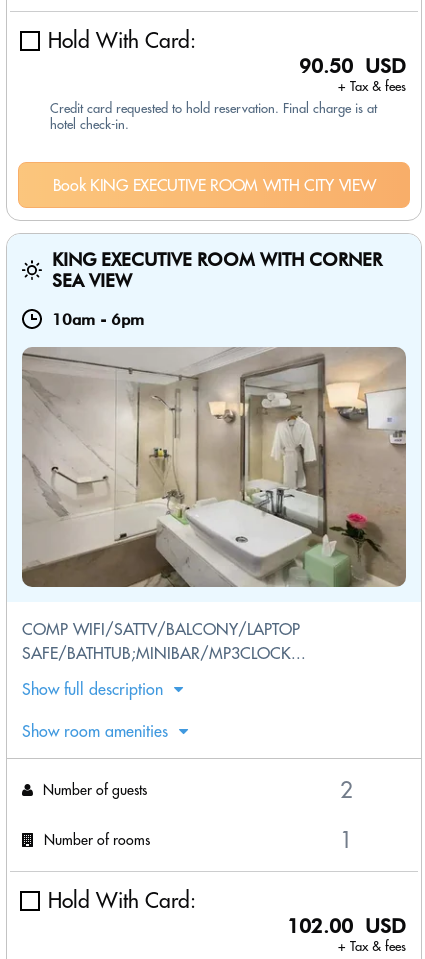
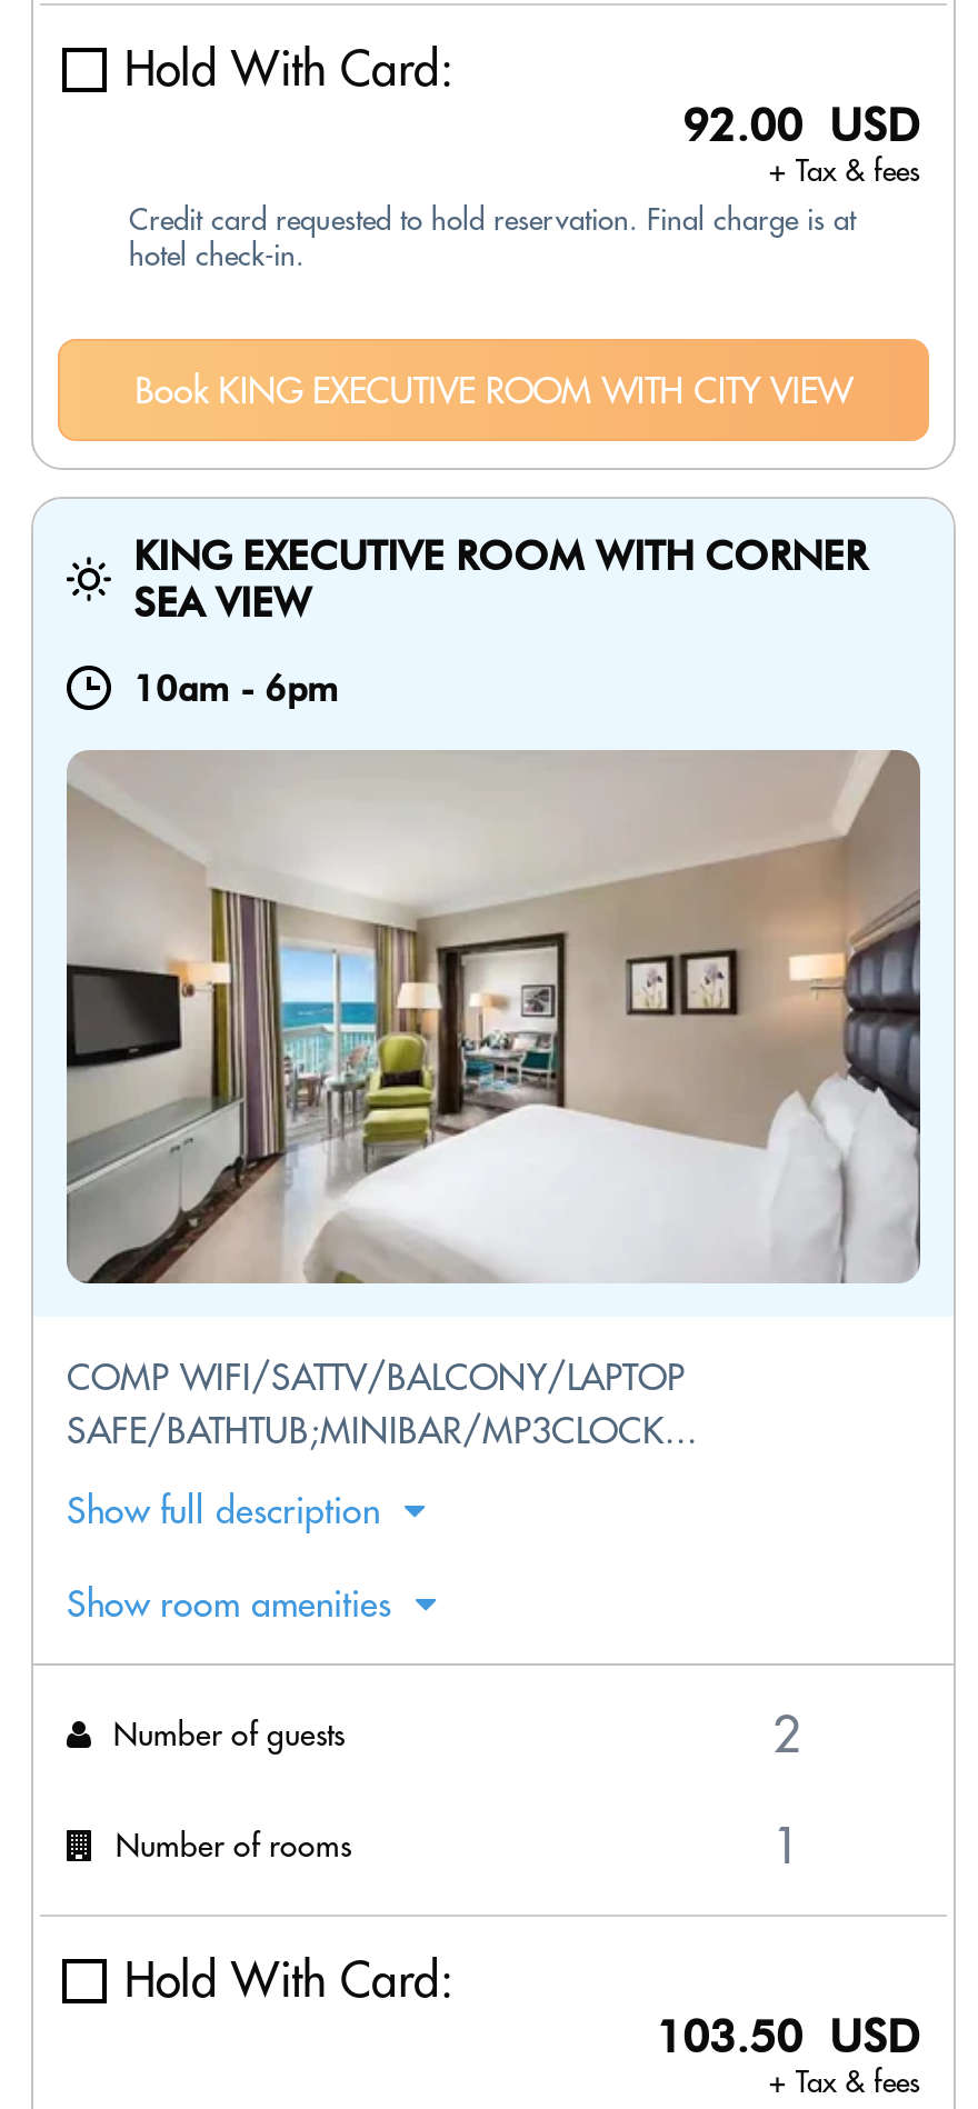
- 90.50 USD
+ 92.00 USD

- [image]
+ [image]

- 102.00 USD
+ 103.50 USD
